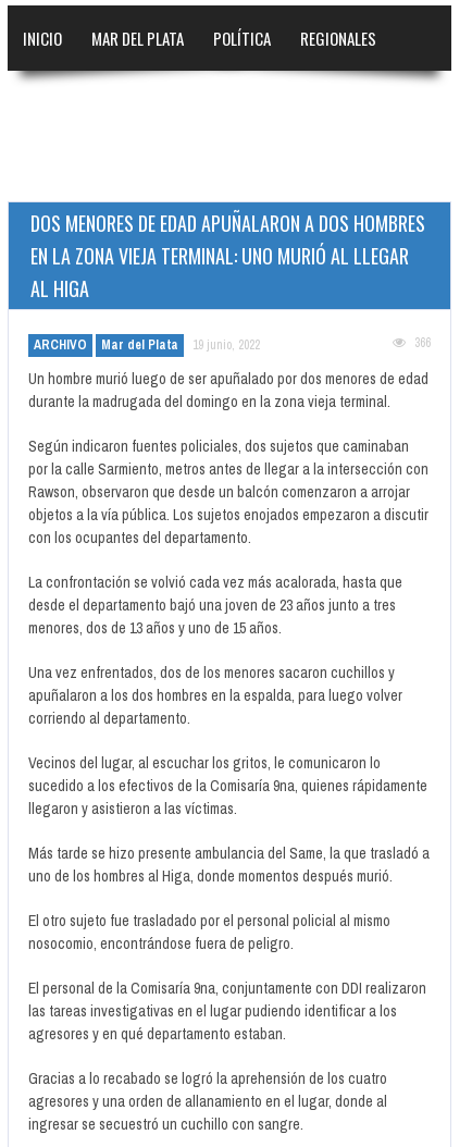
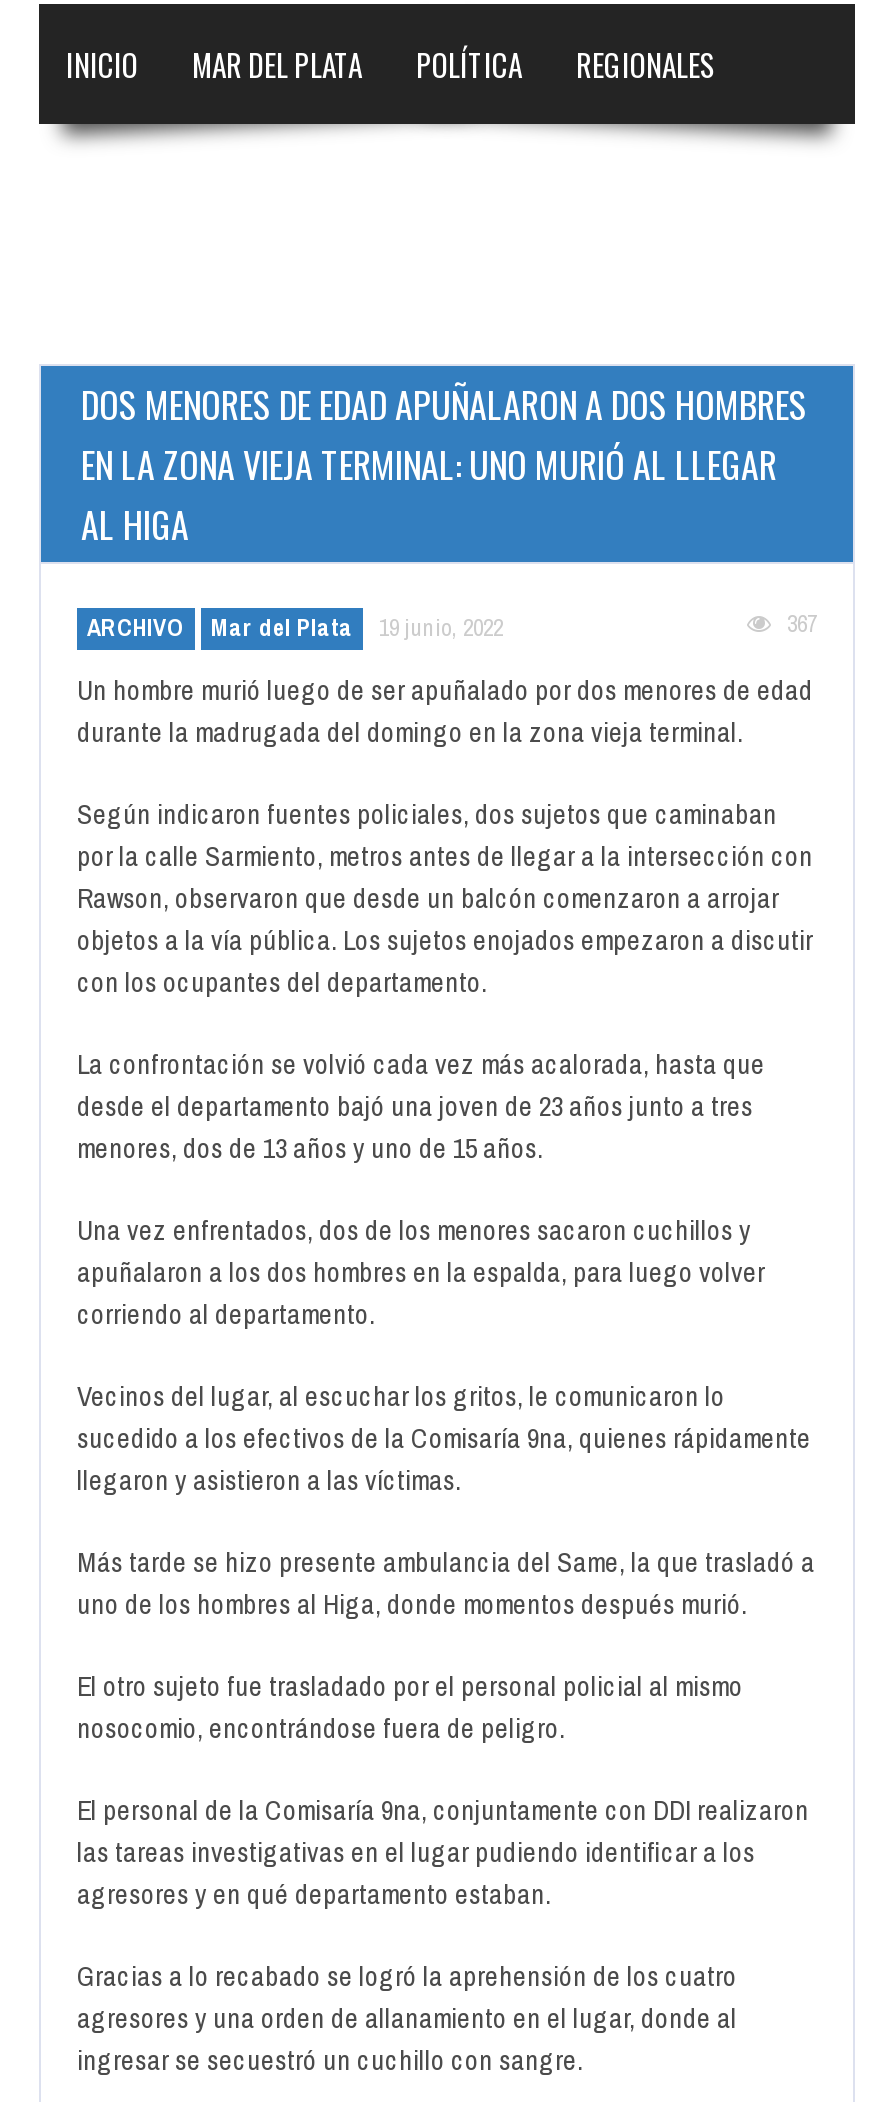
- 366
+ 367
